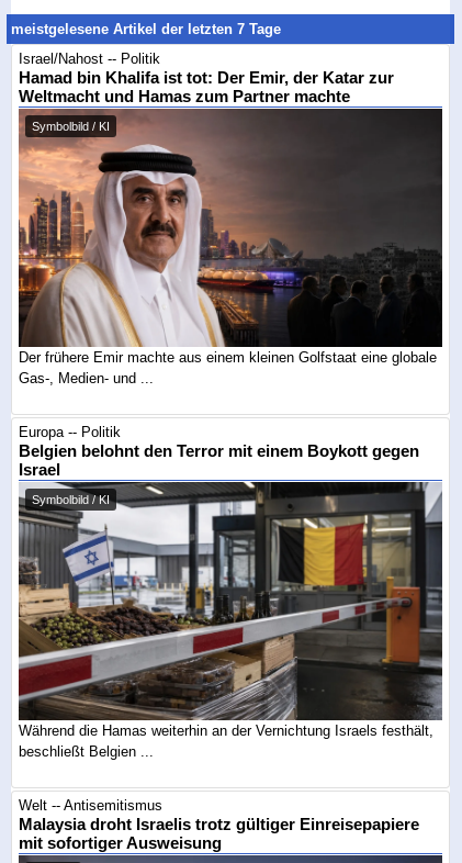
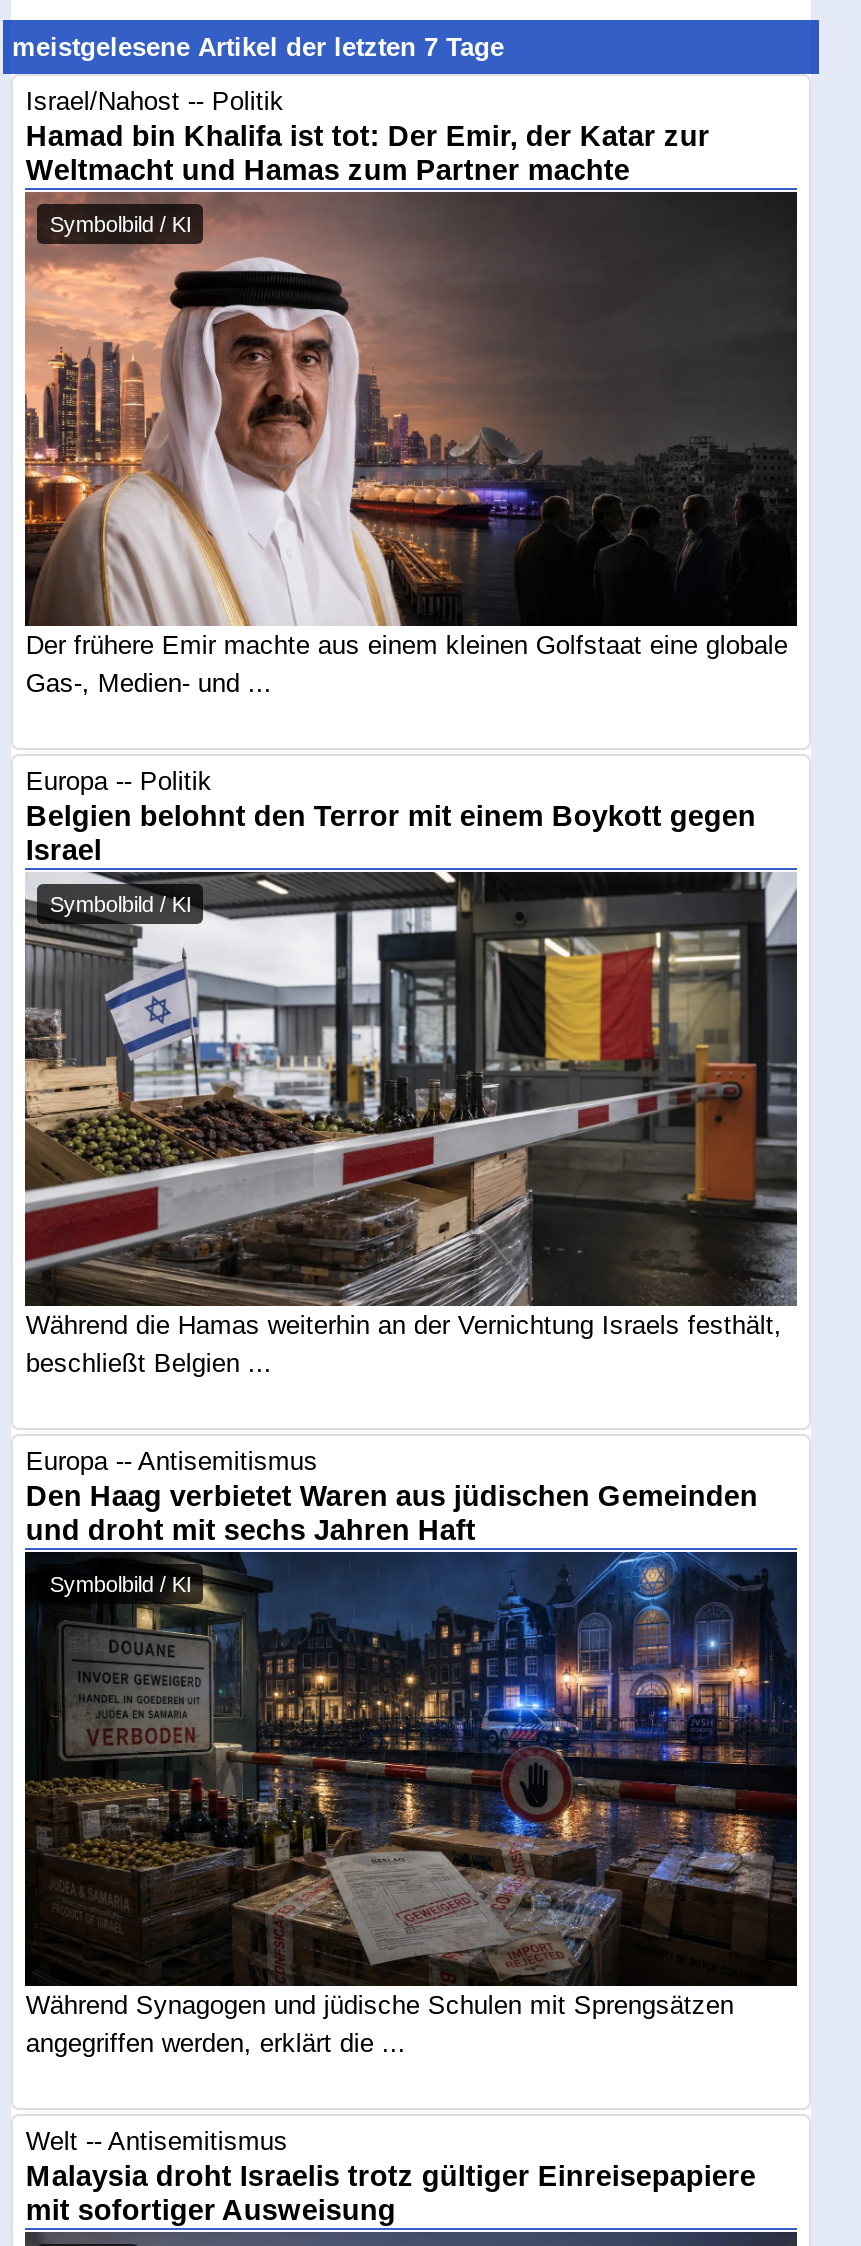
+ [image]
+ Europa -- Antisemitismus
+ Den Haag verbietet Waren aus jüdischen Gemeinden
+ und droht mit sechs Jahren Haft
+ Symbolbild / KI

+ Während Synagogen und jüdische Schulen mit Sprengsätzen
+ angegriffen werden, erklärt die ...
